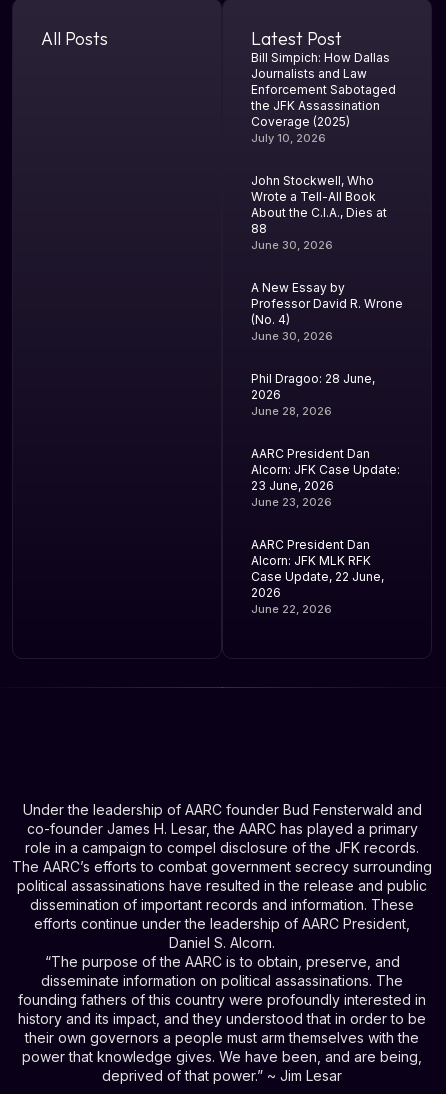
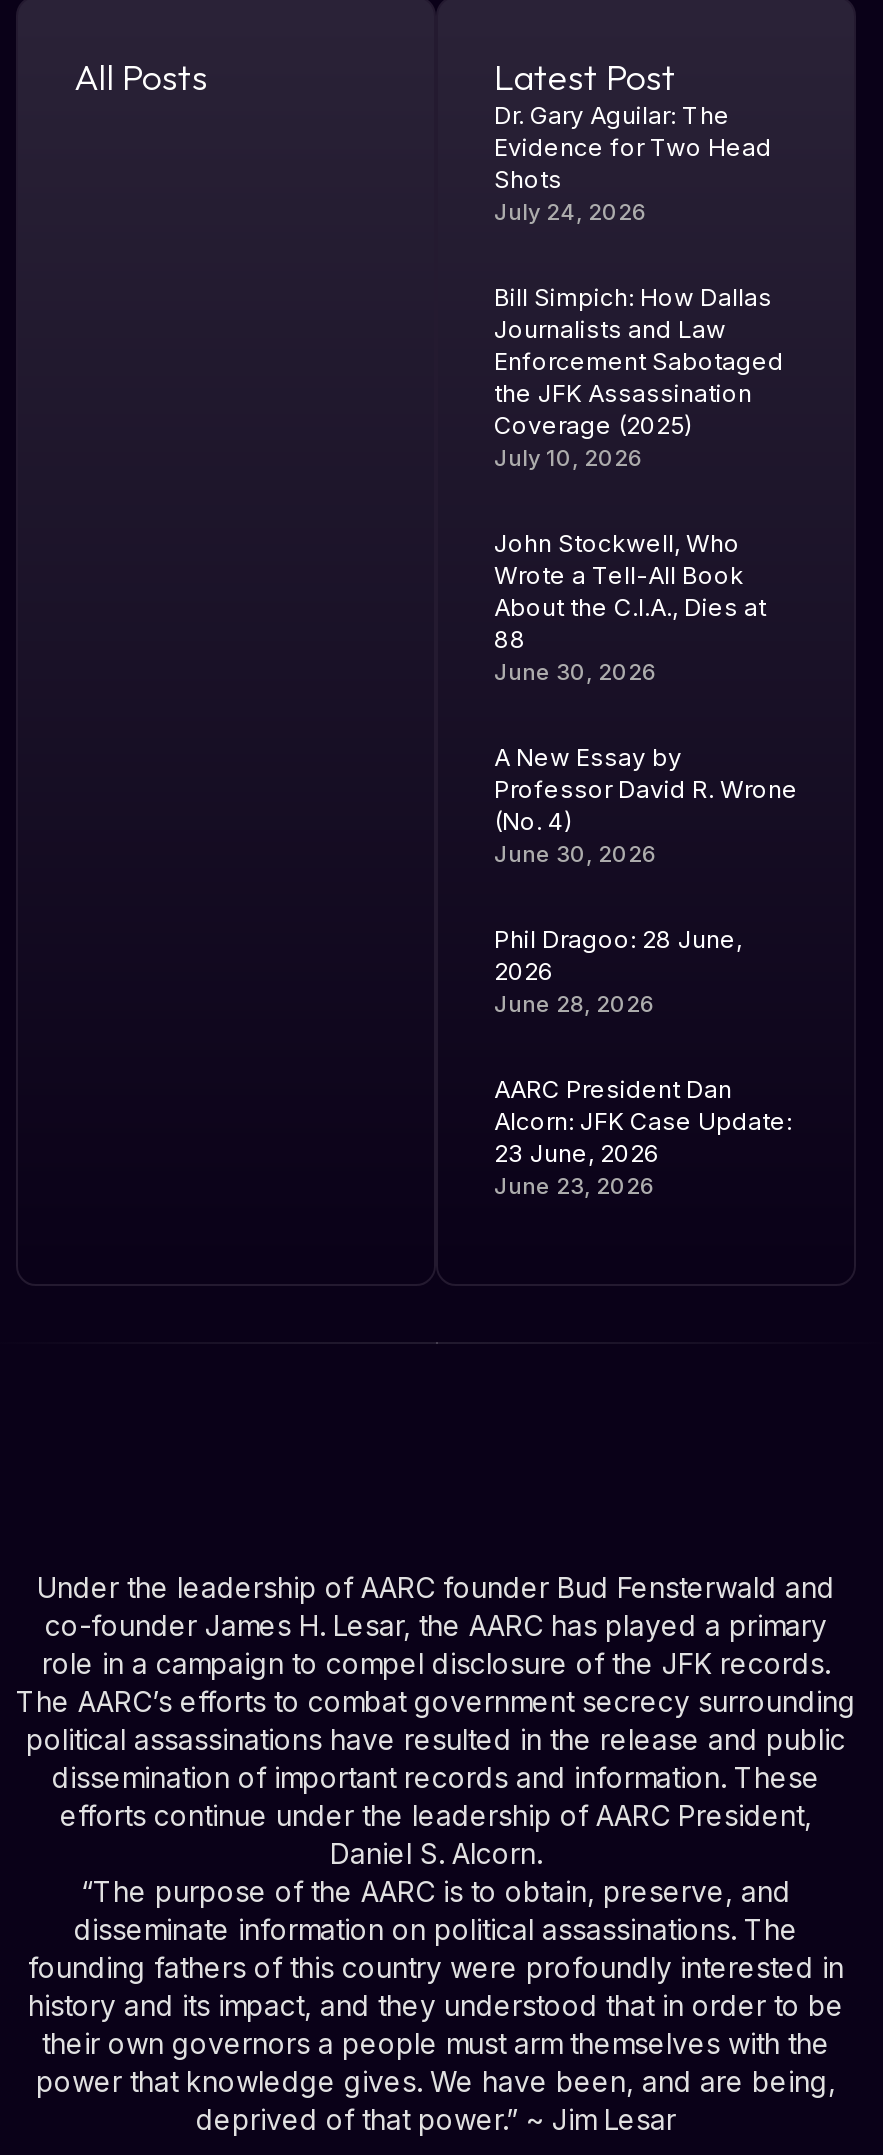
+ Dr. Gary Aguilar: The
+ Evidence for Two Head
+ Shots
+ July 24, 2026

moved down: Bill Simpich: How Dallas | Journalists and Law | Enforcement Sabotaged | ... | 23 June, 2026 | June 23, 2026

- AARC President Dan
- Alcorn: JFK MLK RFK
- Case Update, 22 June,
- 2026
- June 22, 2026
